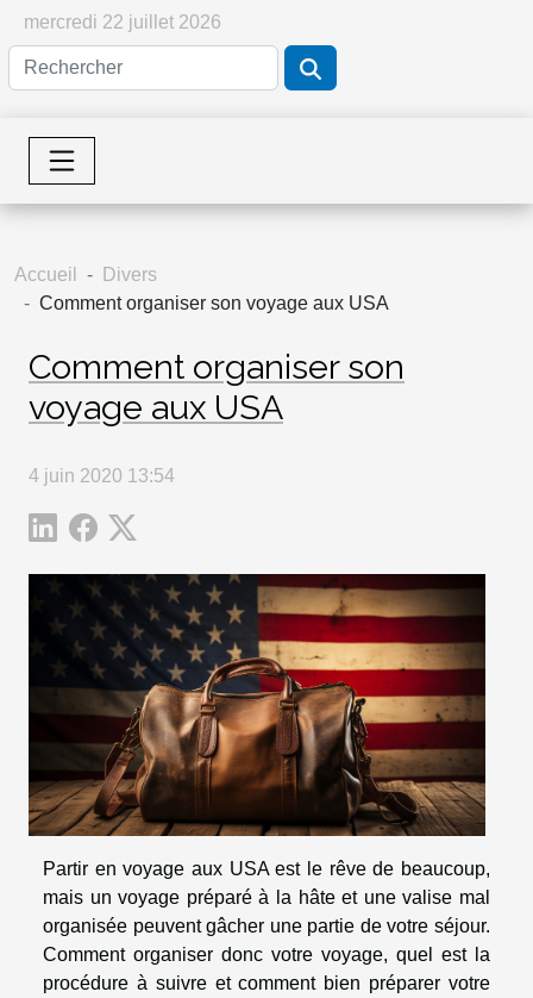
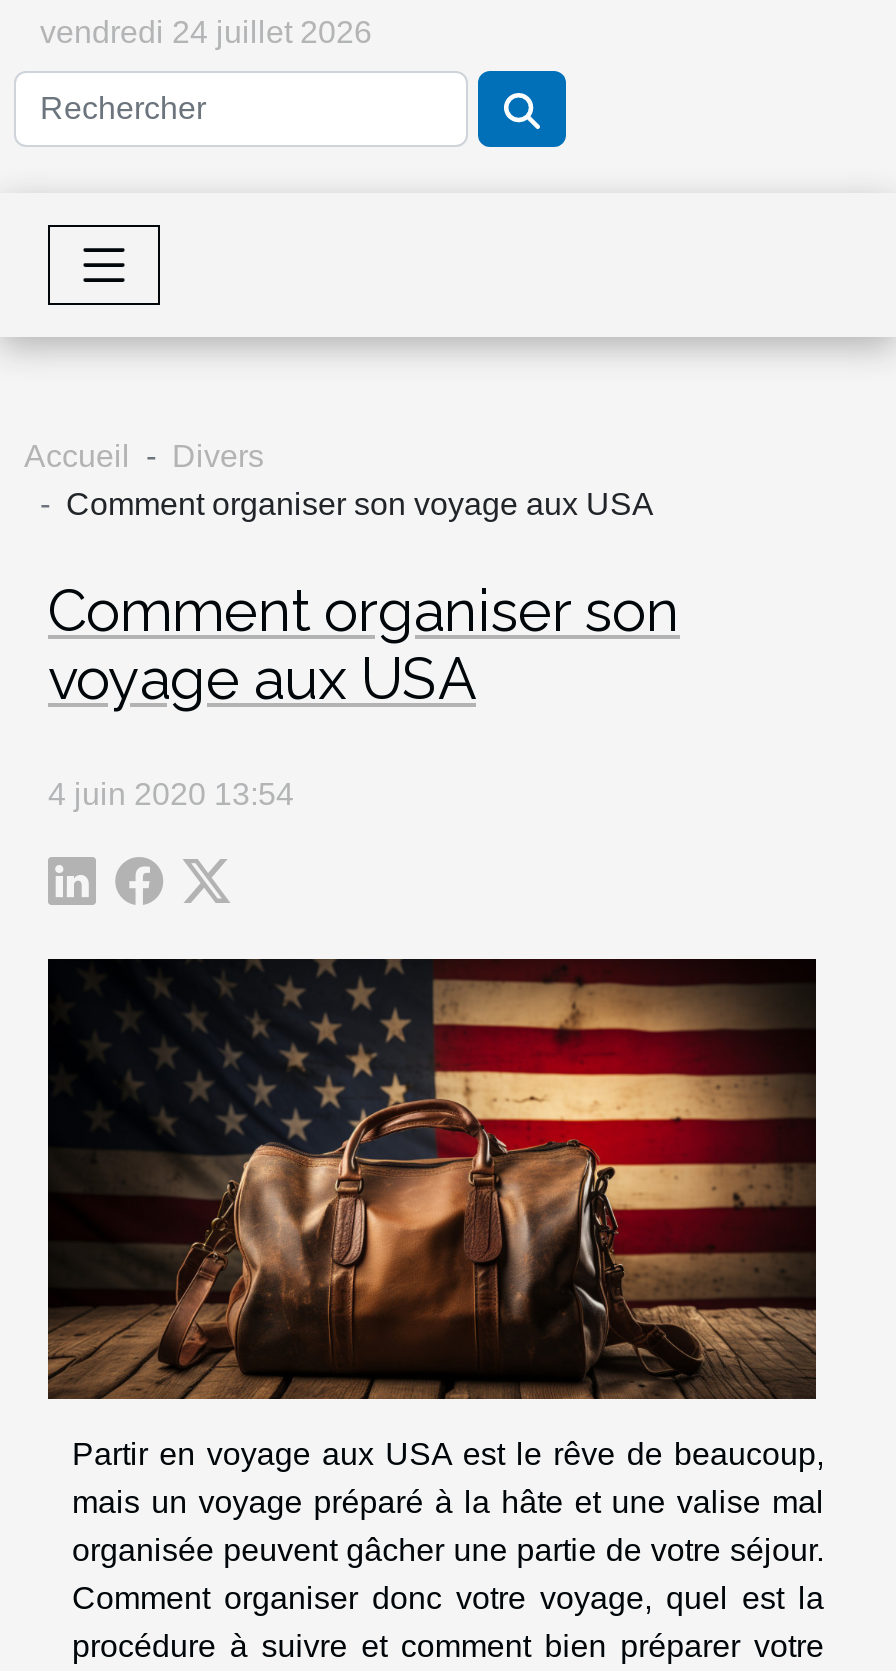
- mercredi 22 juillet 2026
+ vendredi 24 juillet 2026
